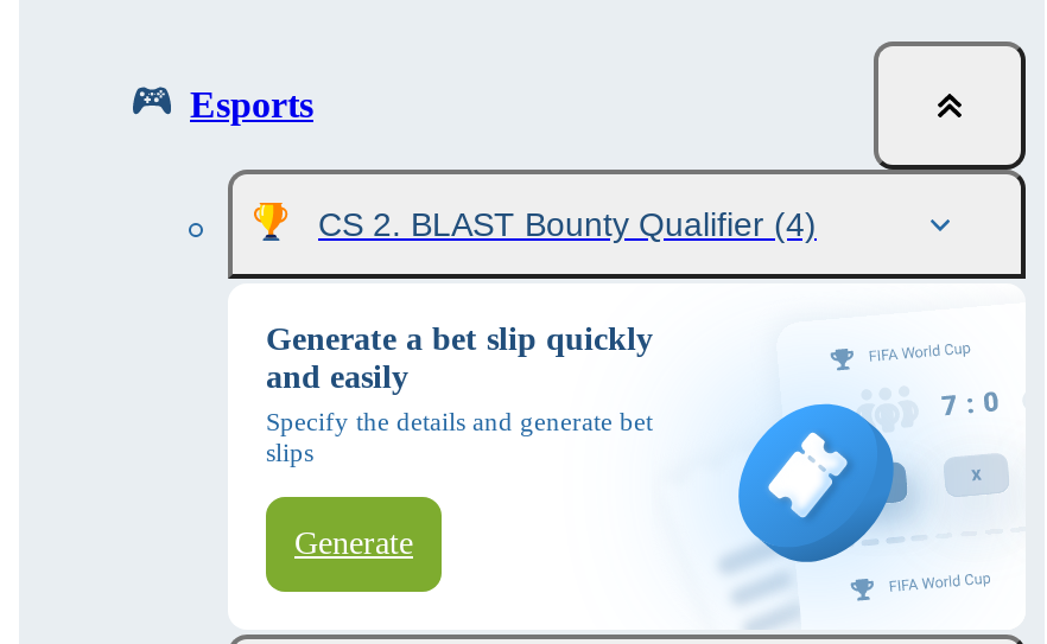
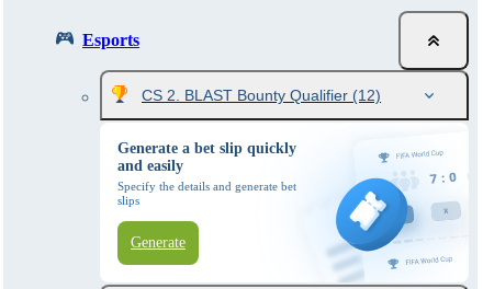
- CS 2. BLAST Bounty Qualifier (4)
+ CS 2. BLAST Bounty Qualifier (12)
